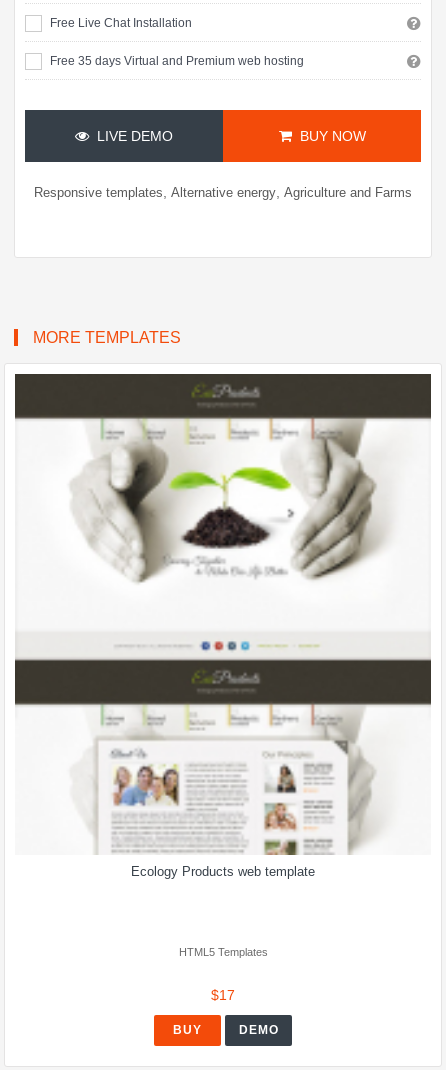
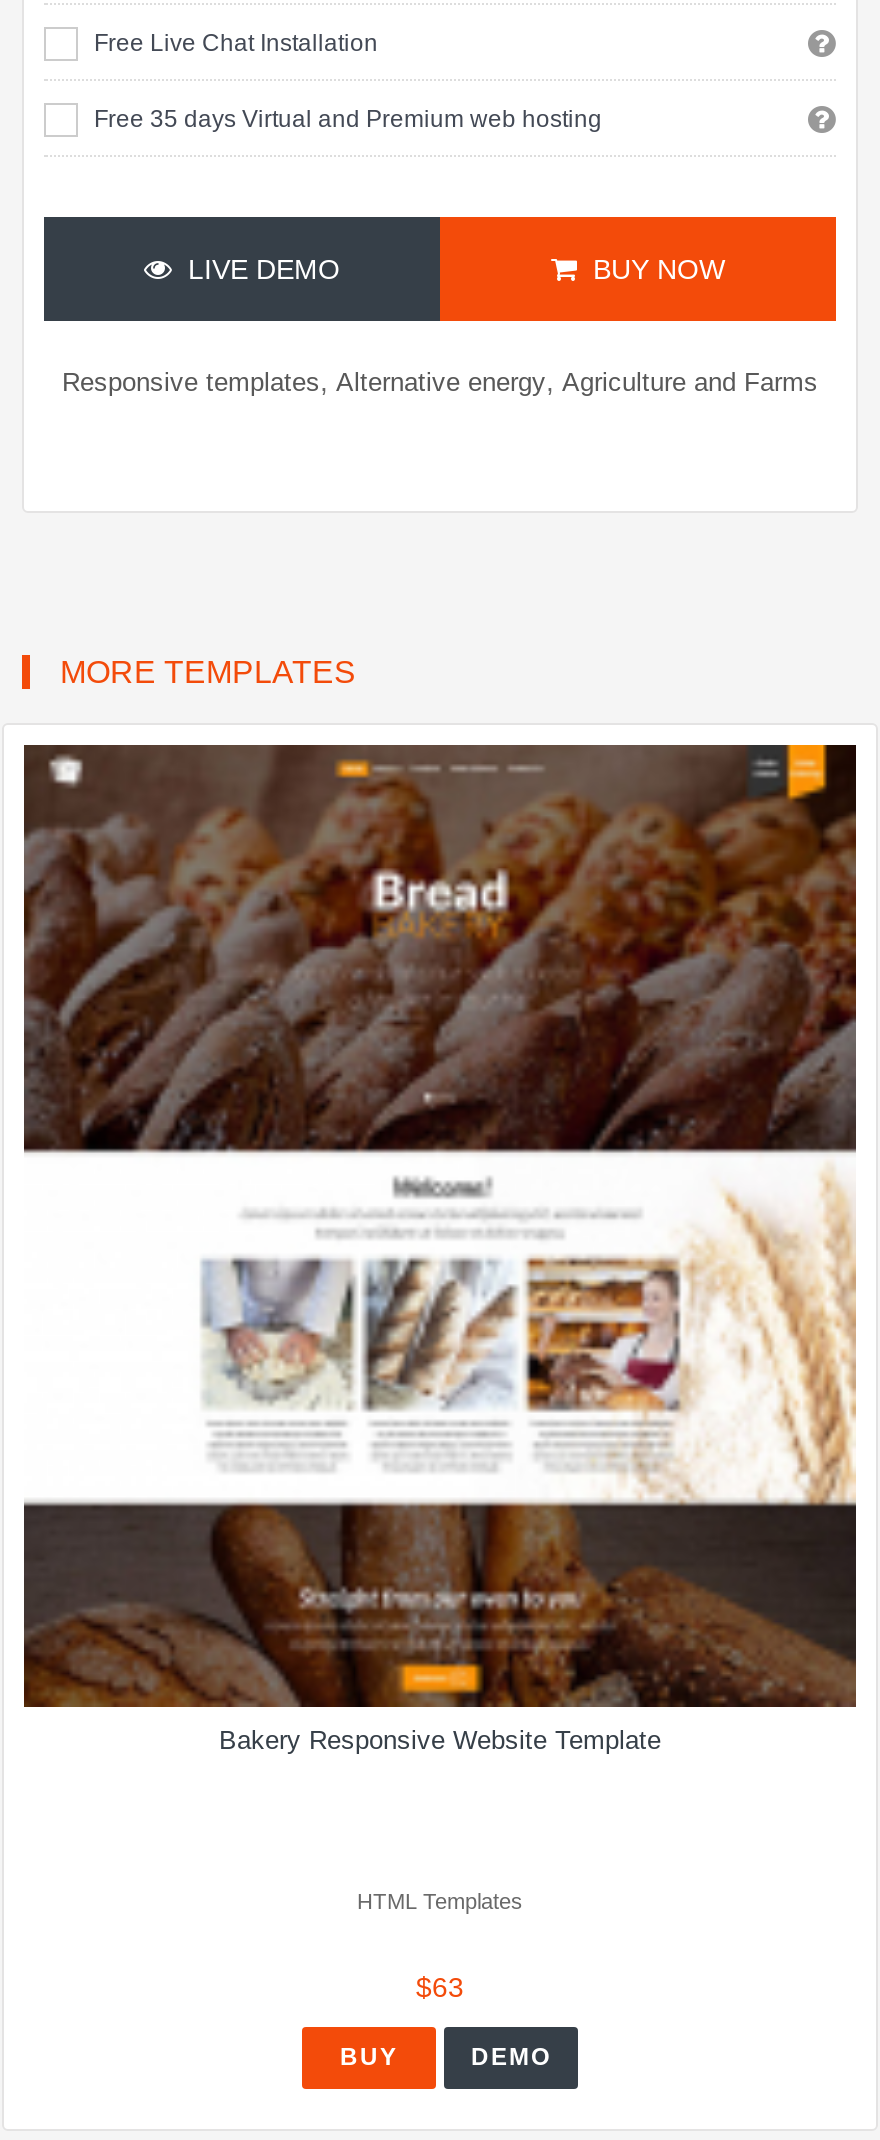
- [image]
- Ecology Products web template
+ [image]
+ Bakery Responsive Website Template

- HTML5 Templates
+ HTML Templates

- $17
+ $63
